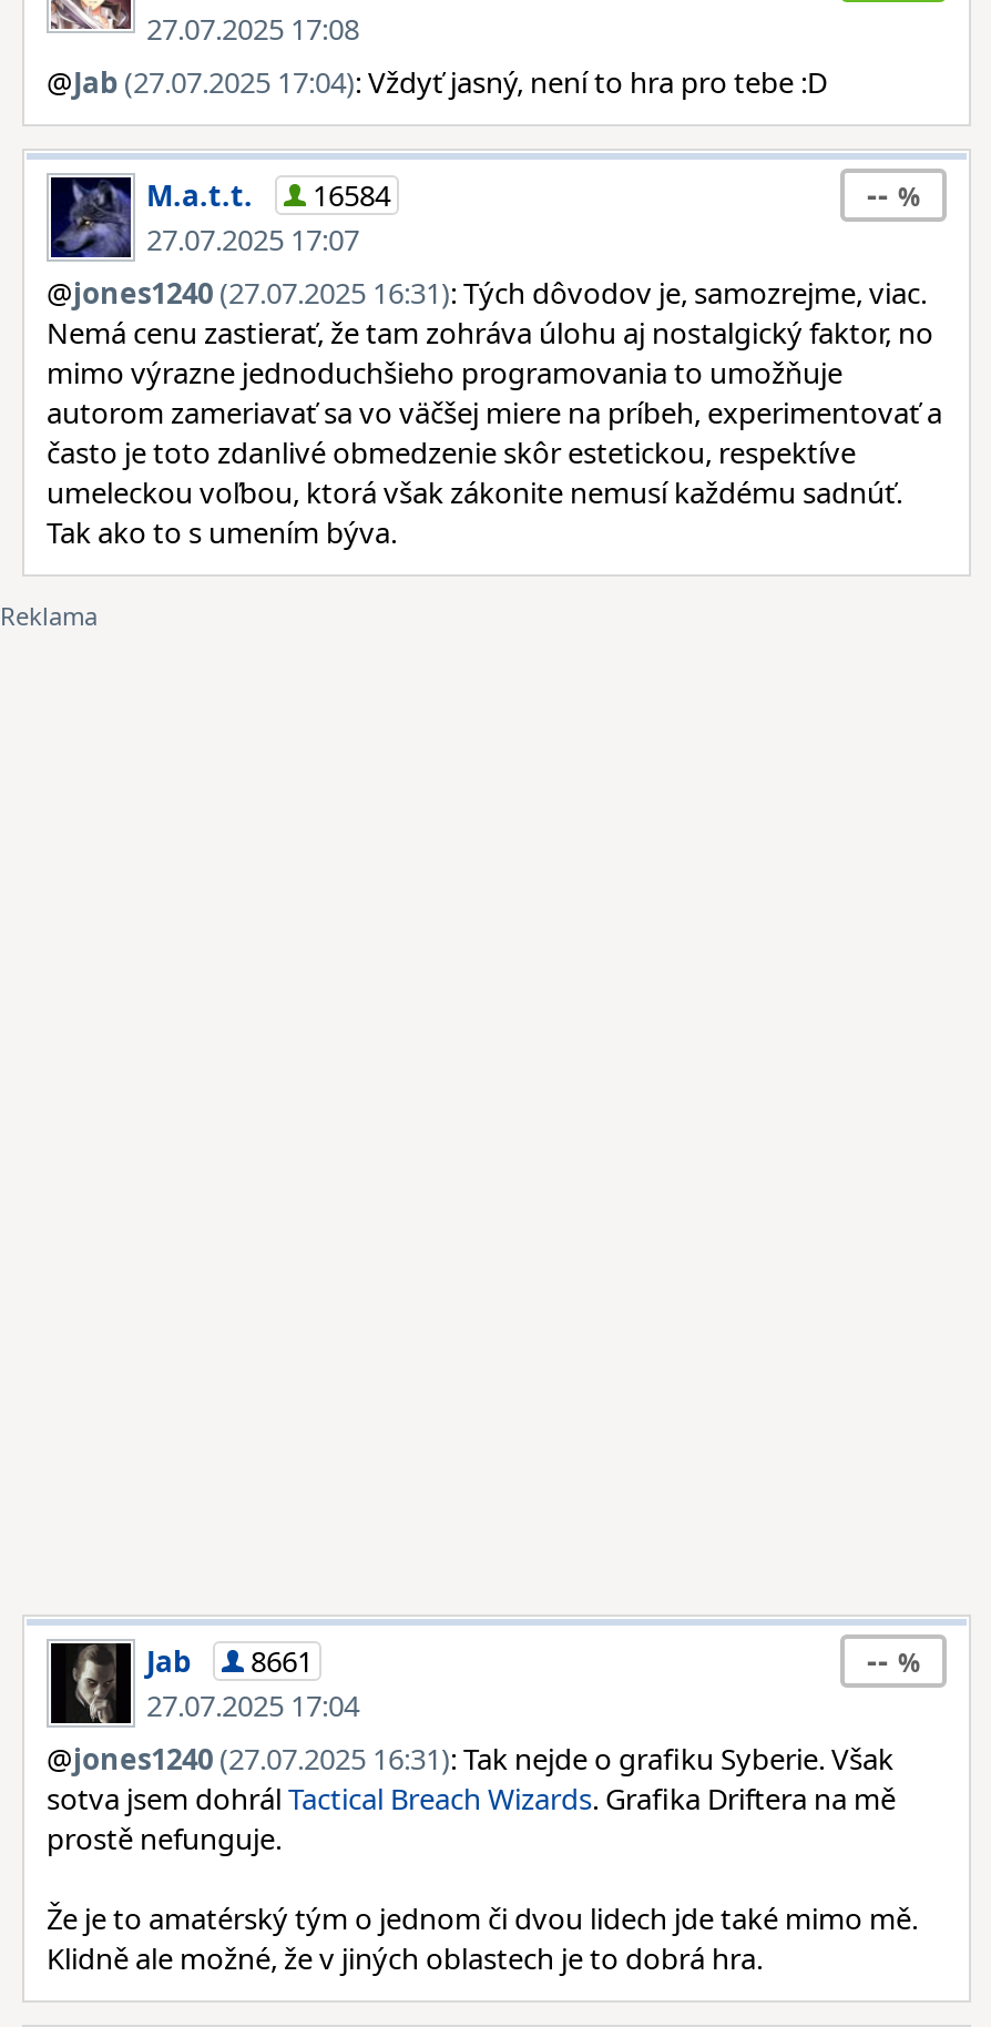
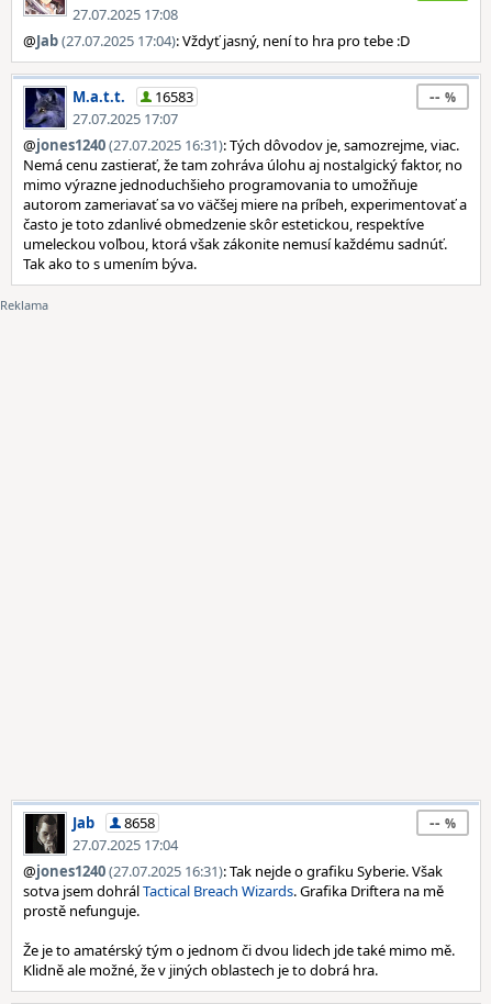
- M.a.t.t. 16584
+ M.a.t.t. 16583

- Jab 8661
+ Jab 8658
